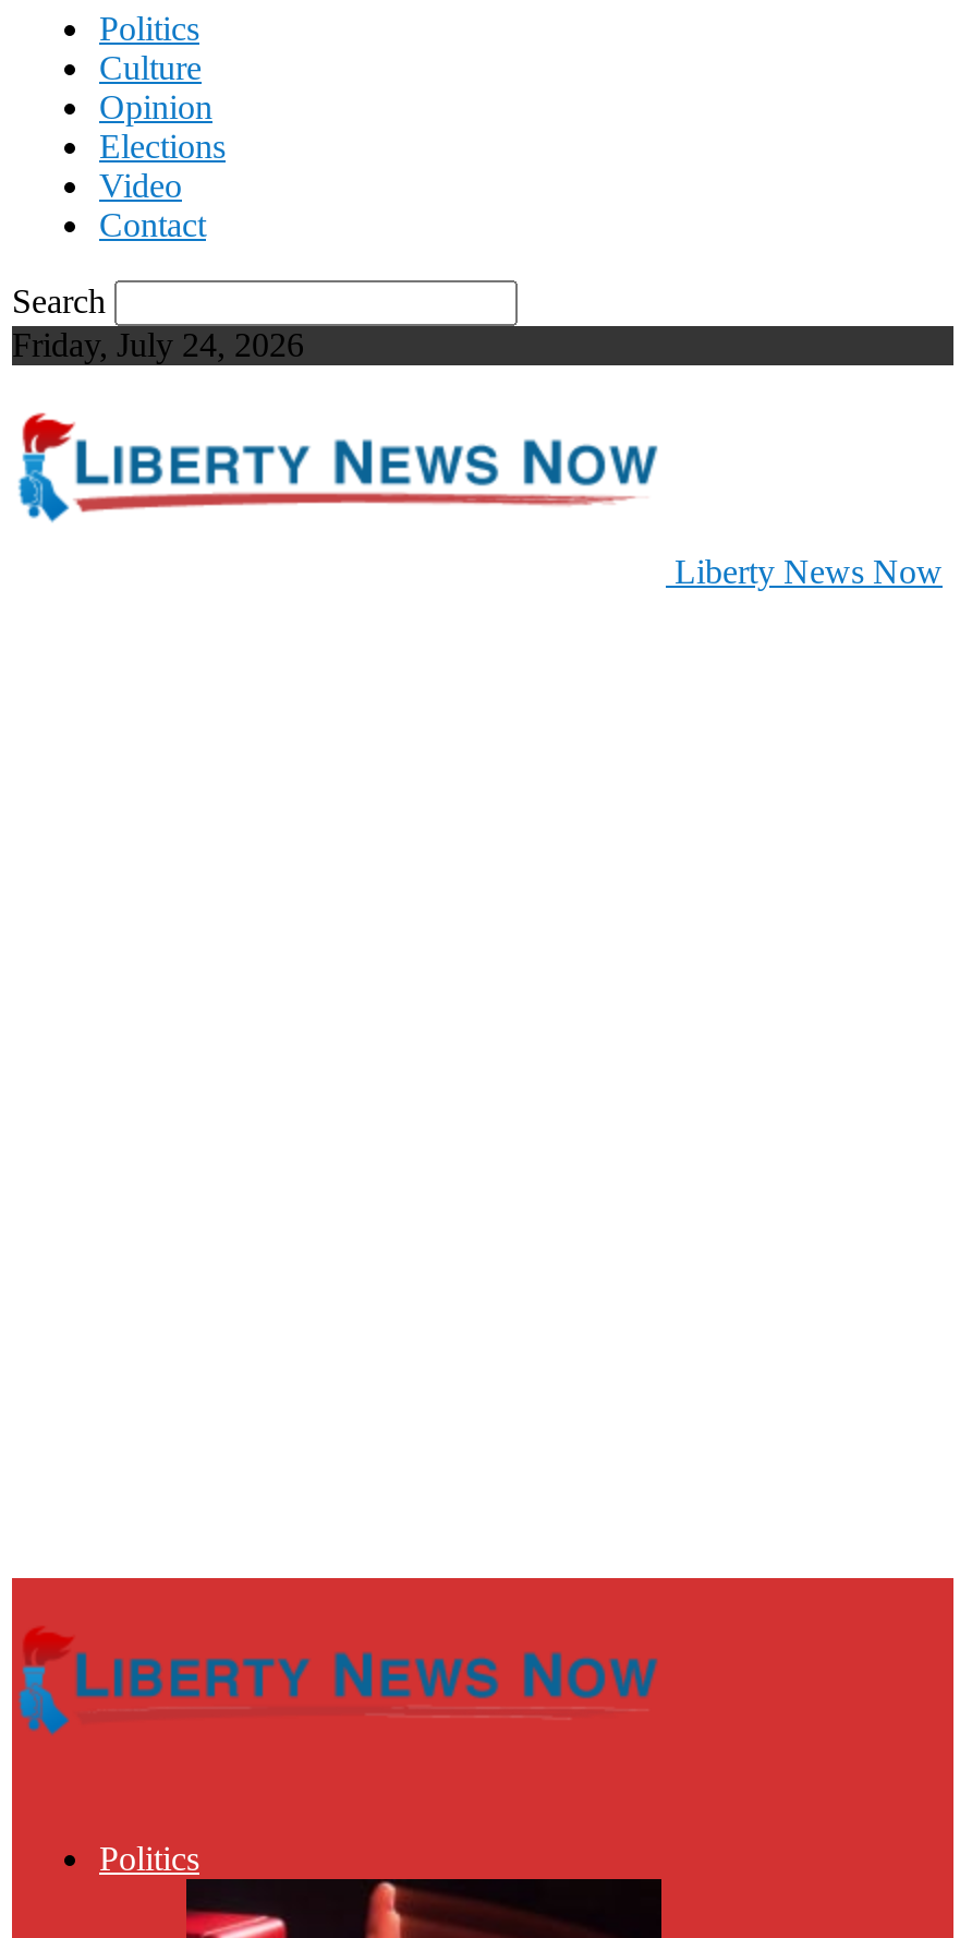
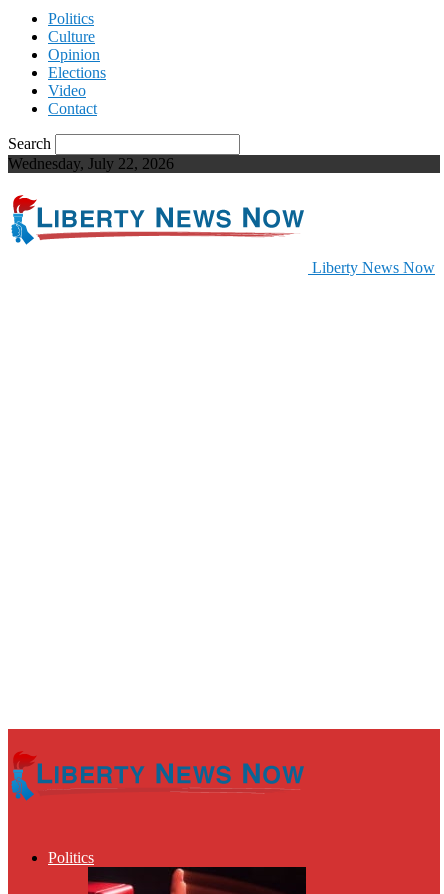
- Friday, July 24, 2026
+ Wednesday, July 22, 2026
